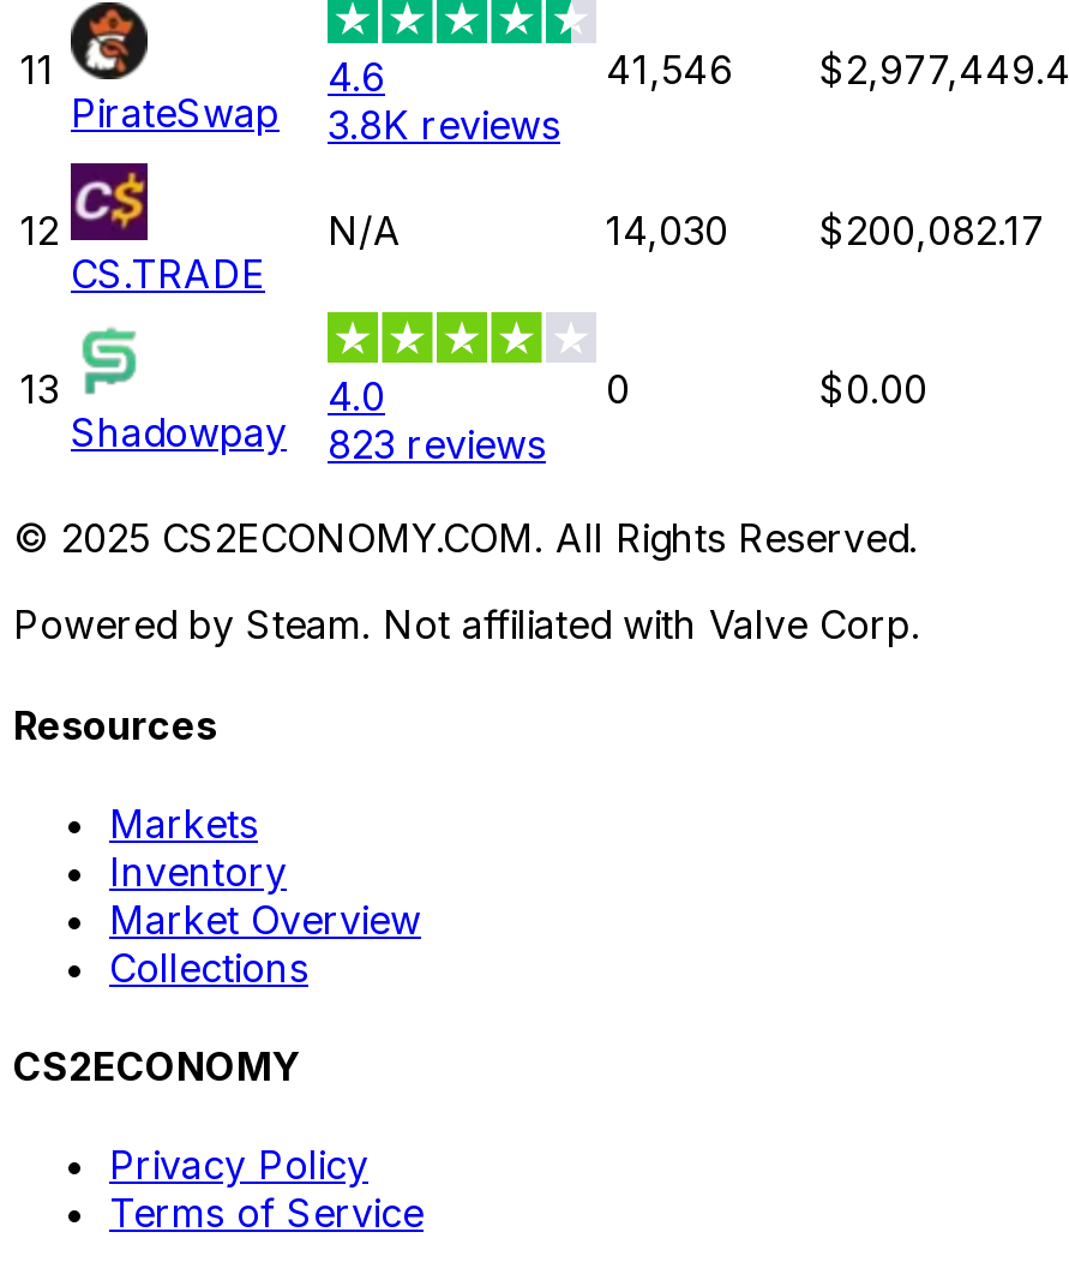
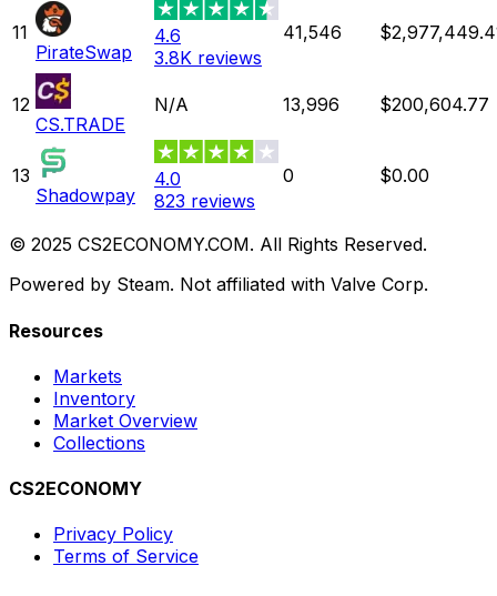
- 14,030
+ 13,996

- $200,082.17
+ $200,604.77
